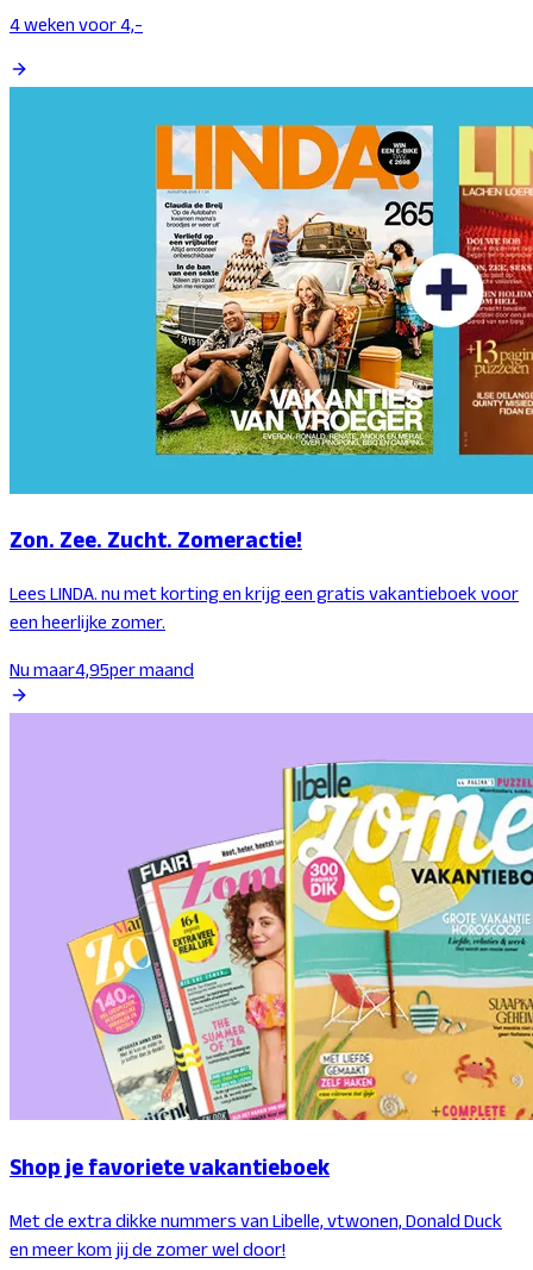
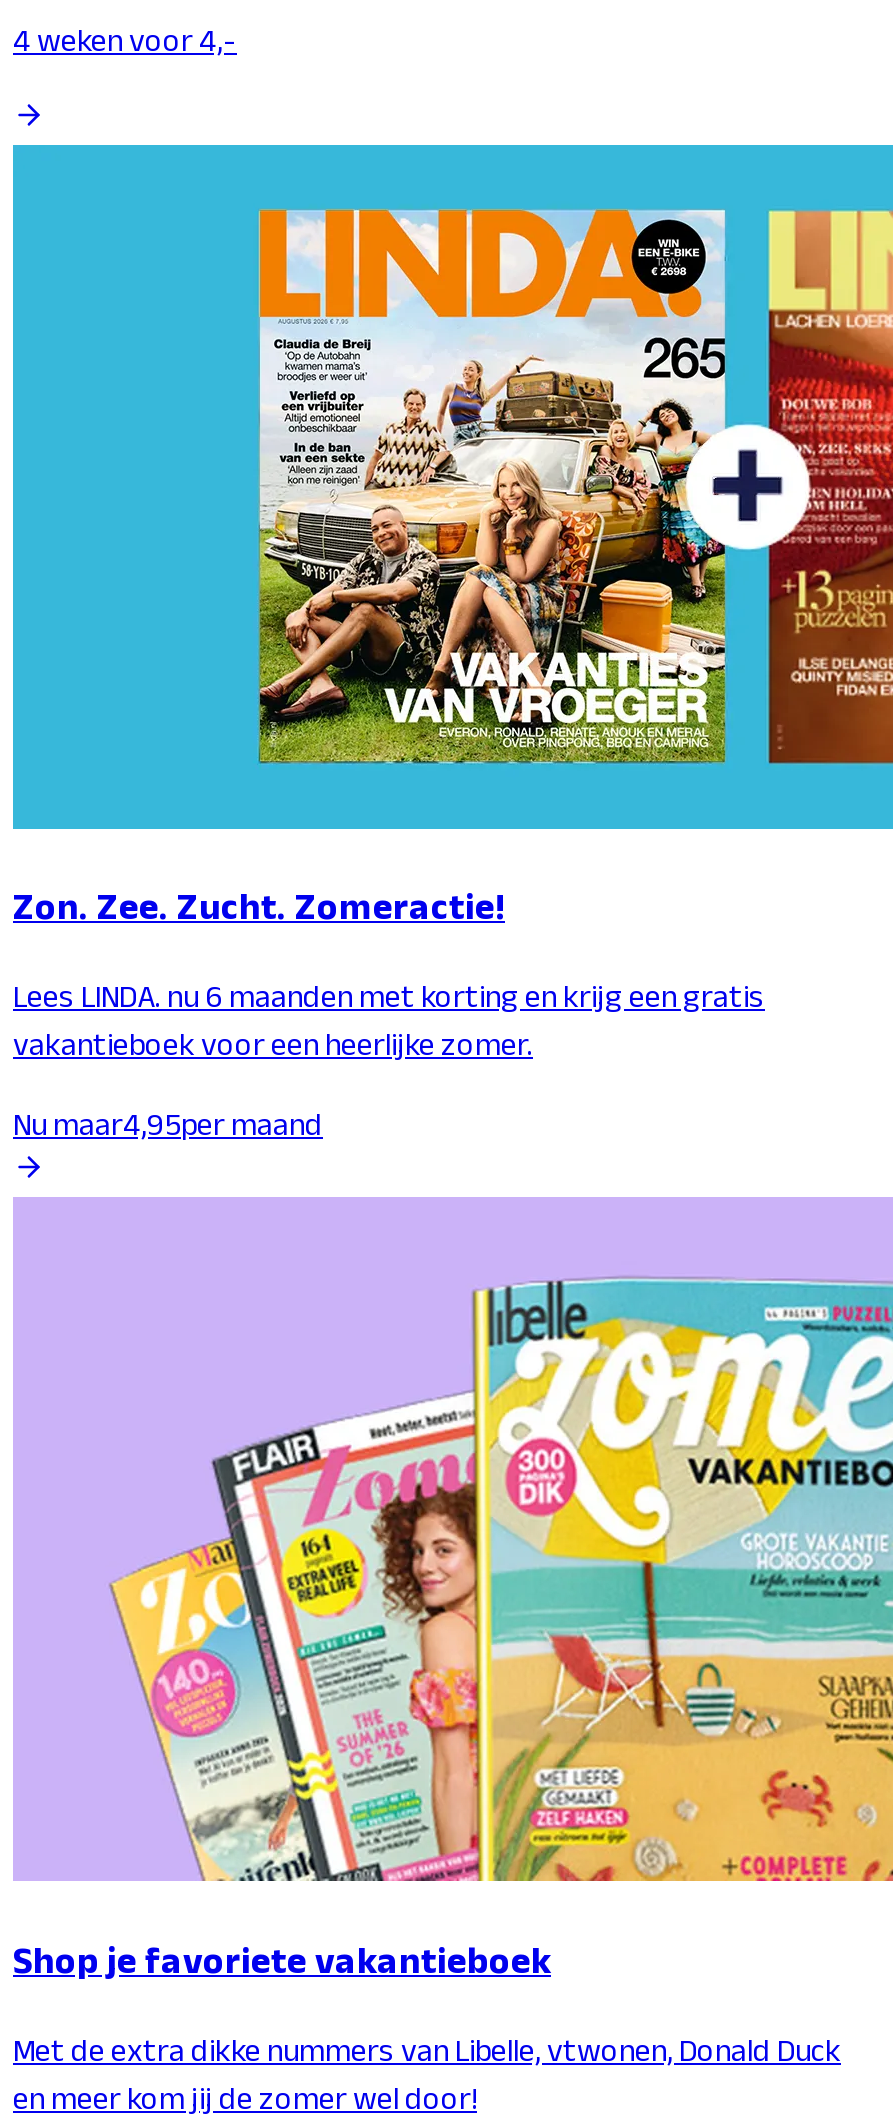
- Lees LINDA. nu met korting en krijg een gratis vakantieboek voor
- een heerlijke zomer.
+ Lees LINDA. nu 6 maanden met korting en krijg een gratis
+ vakantieboek voor een heerlijke zomer.
